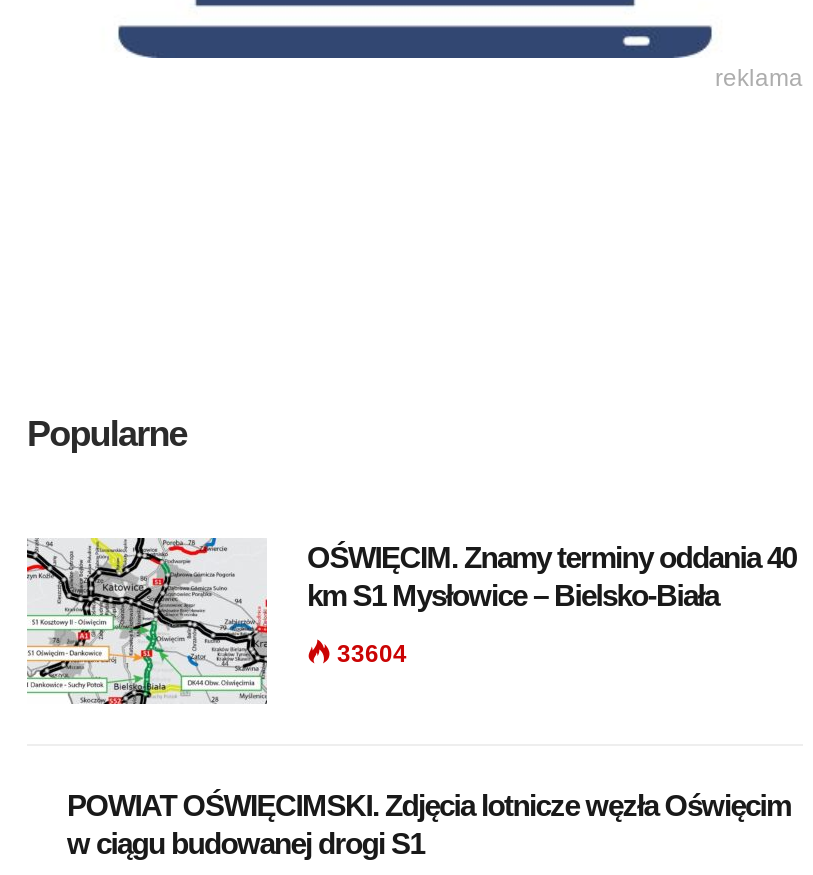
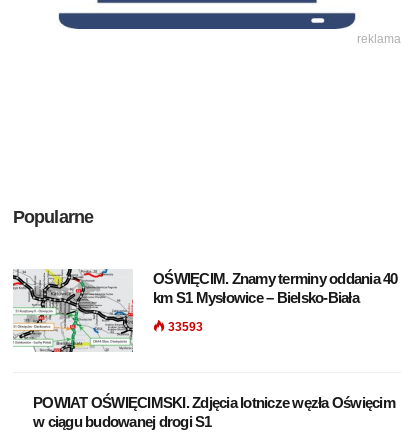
- 33604
+ 33593
